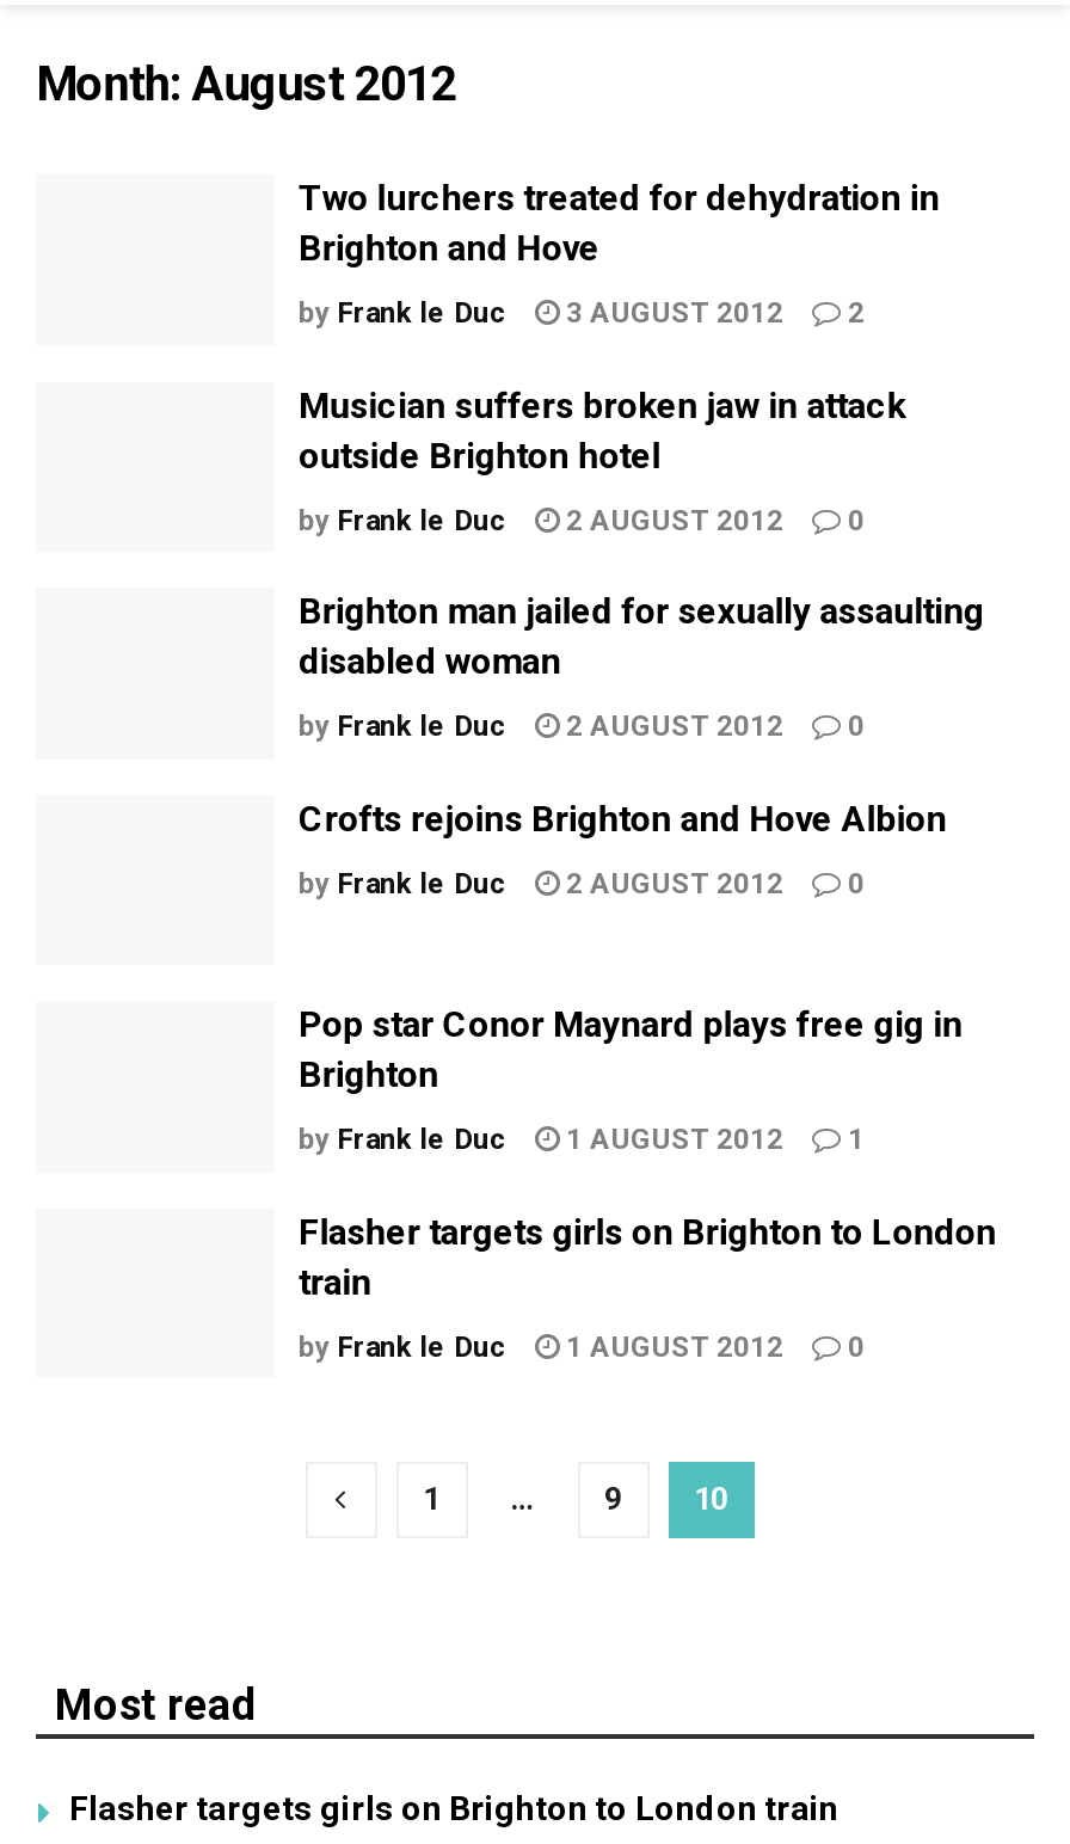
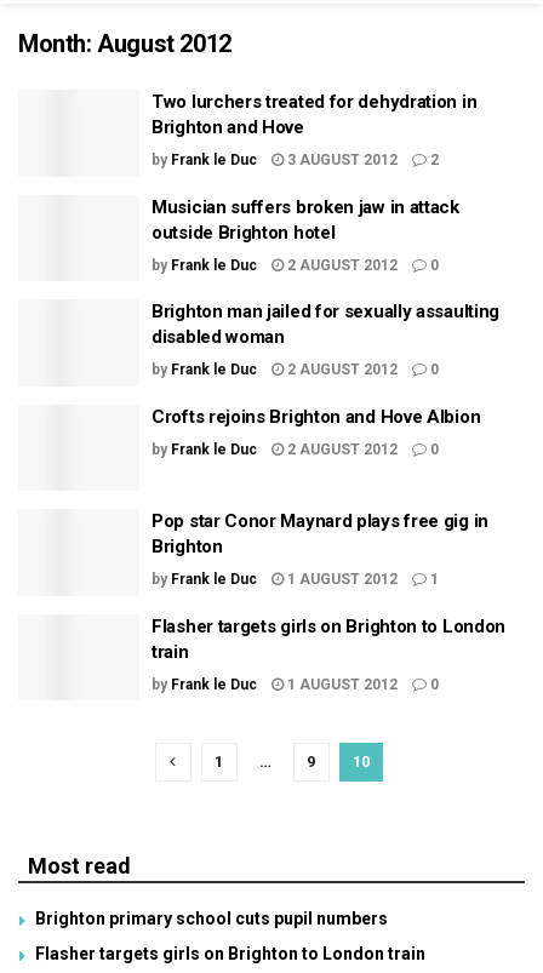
+ Brighton primary school cuts pupil numbers
